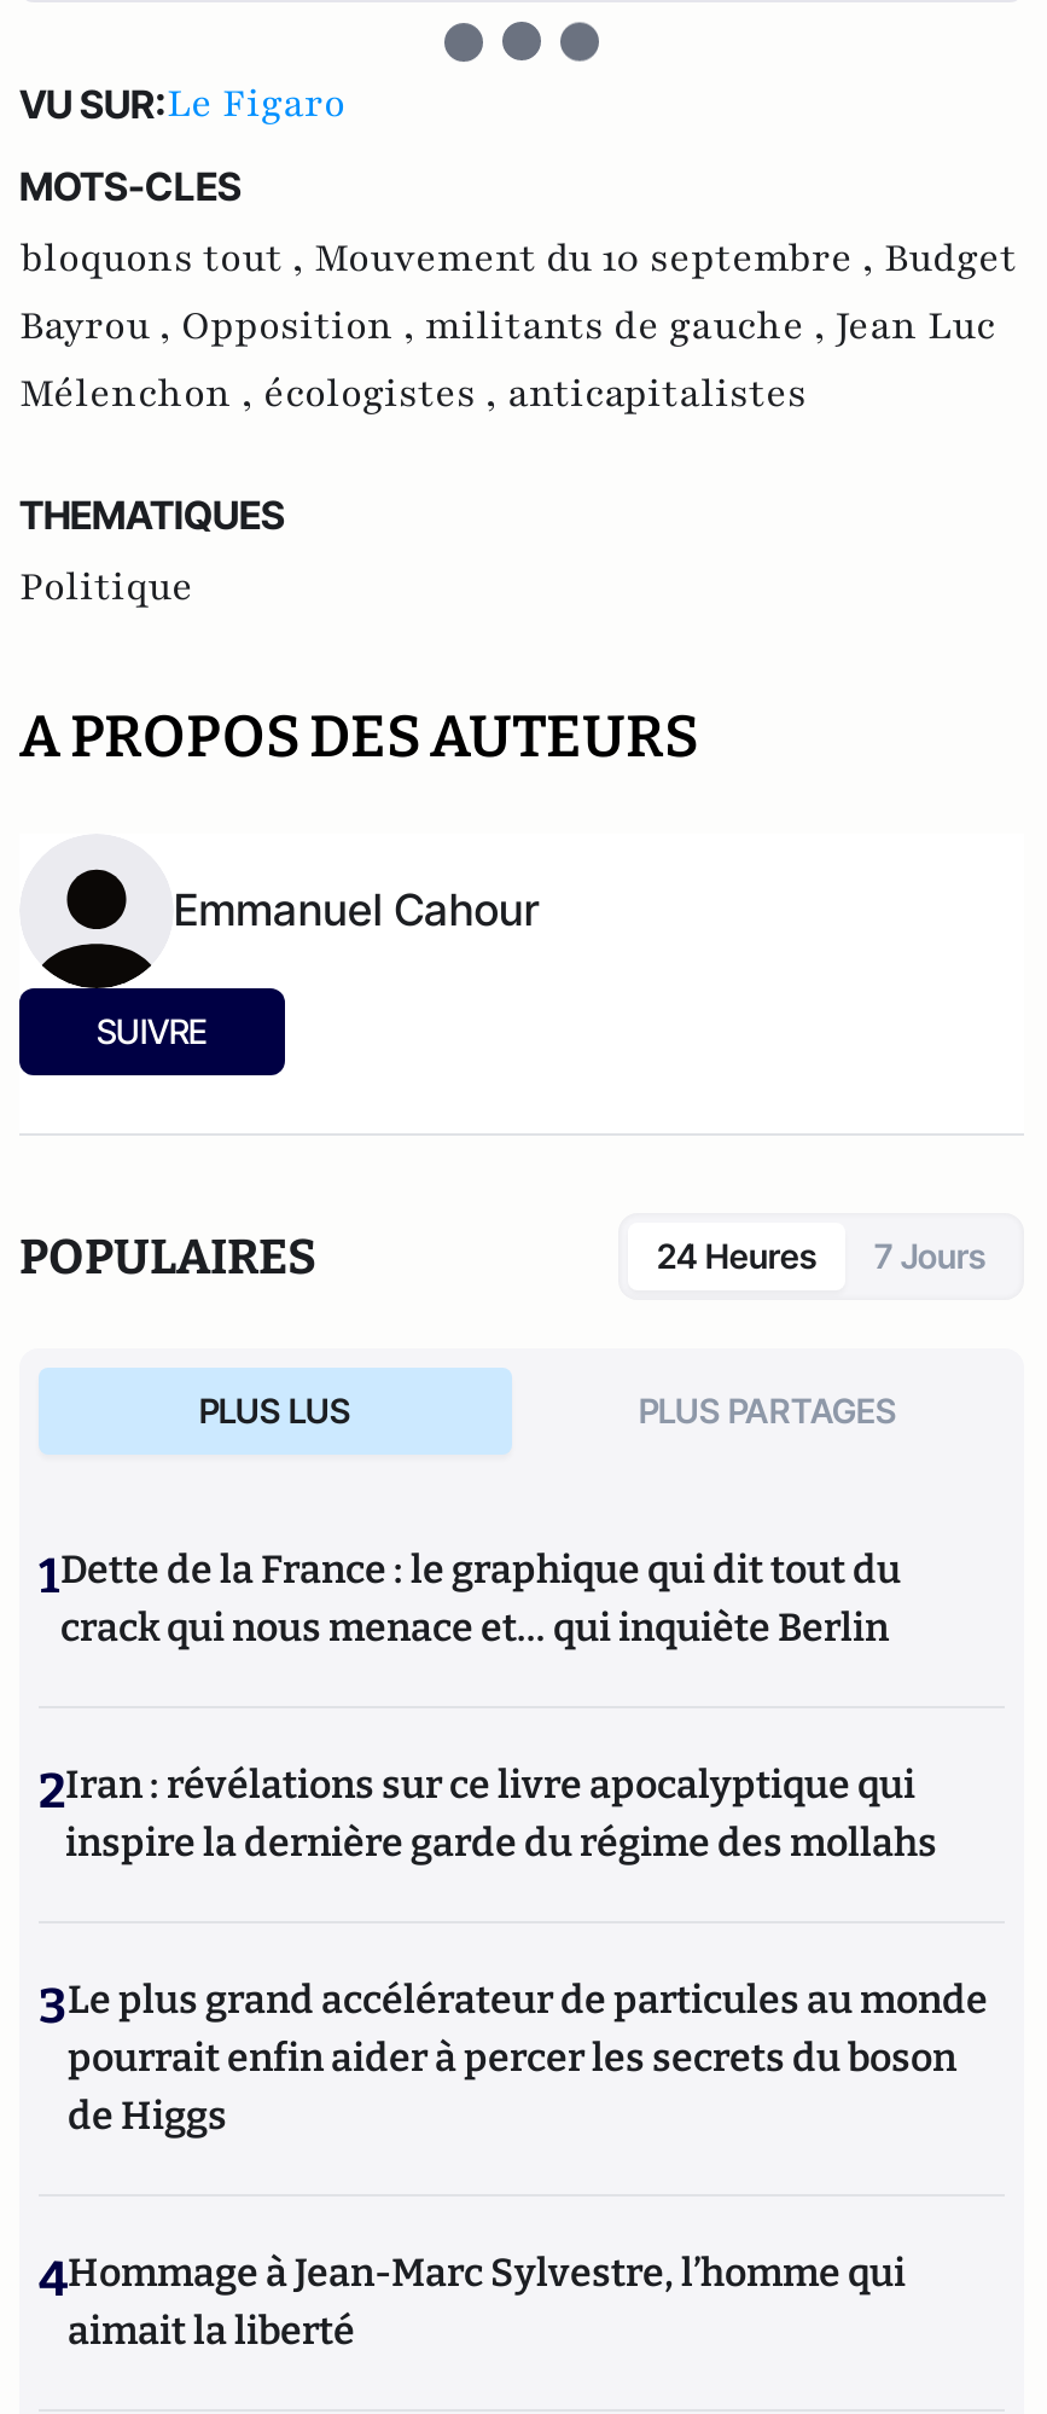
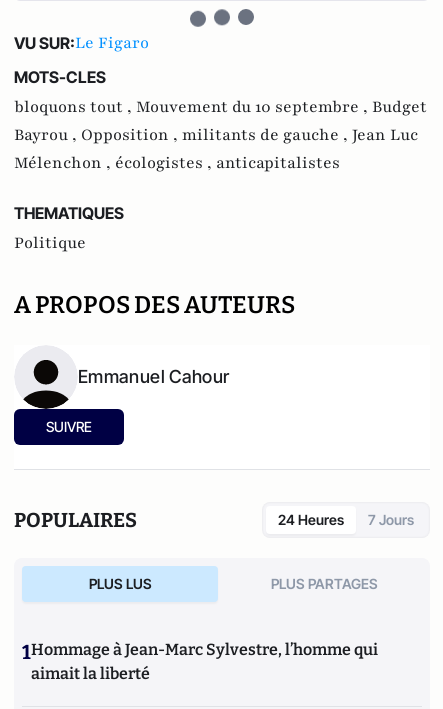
- 1Dette de la France : le graphique qui dit tout du
- crack qui nous menace et… qui inquiète Berlin
- 2Iran : révélations sur ce livre apocalyptique qui
- inspire la dernière garde du régime des mollahs
- 3Le plus grand accélérateur de particules au monde
- pourrait enfin aider à percer les secrets du boson
- de Higgs
- 4Hommage à Jean-Marc Sylvestre, l’homme qui
+ 1Hommage à Jean-Marc Sylvestre, l’homme qui
